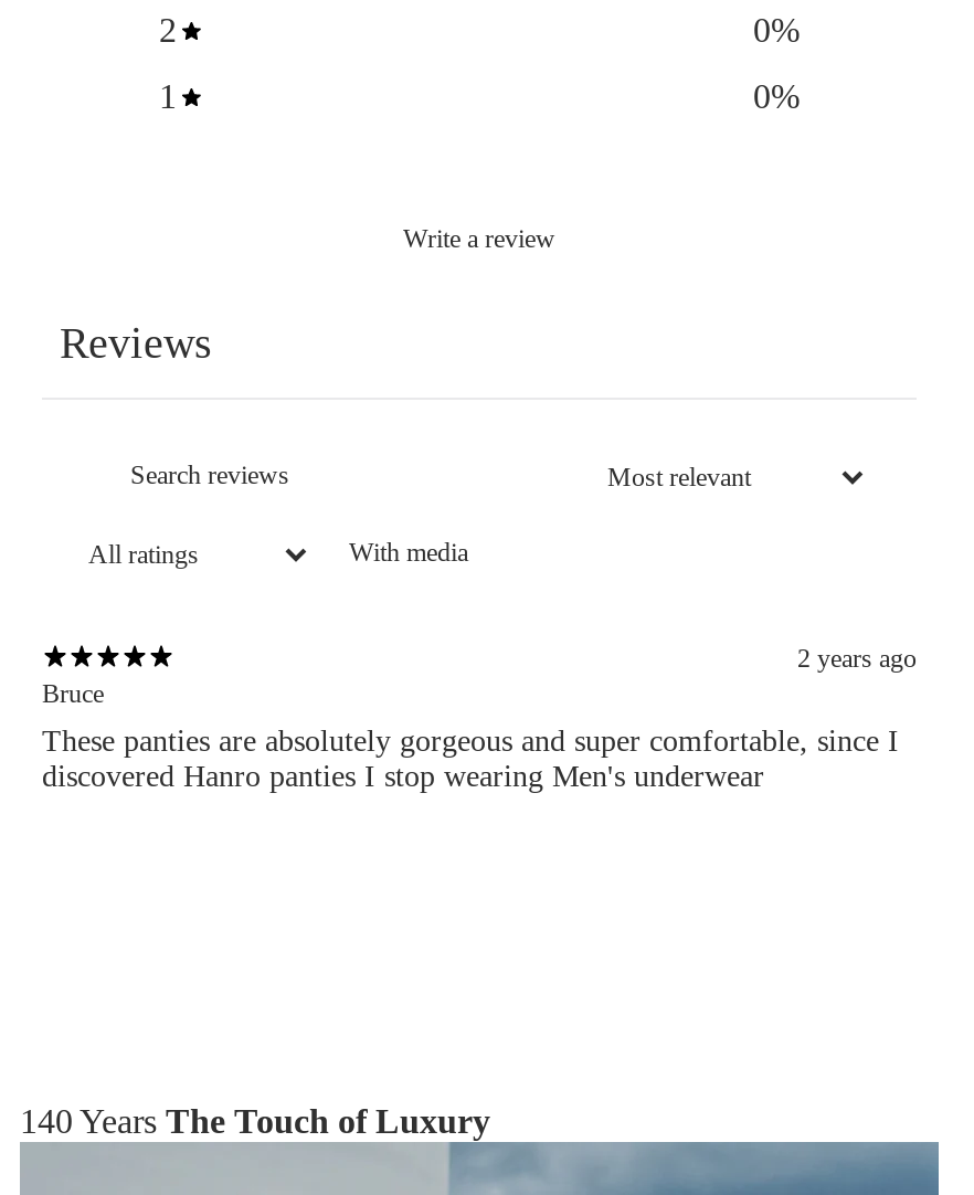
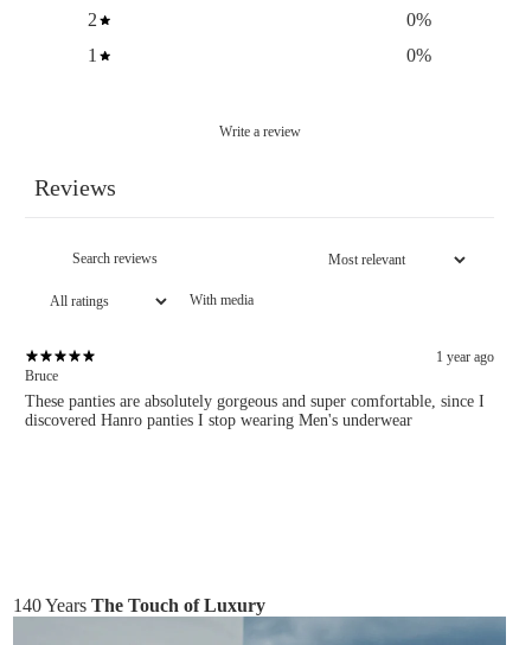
- 2 years ago
+ 1 year ago
